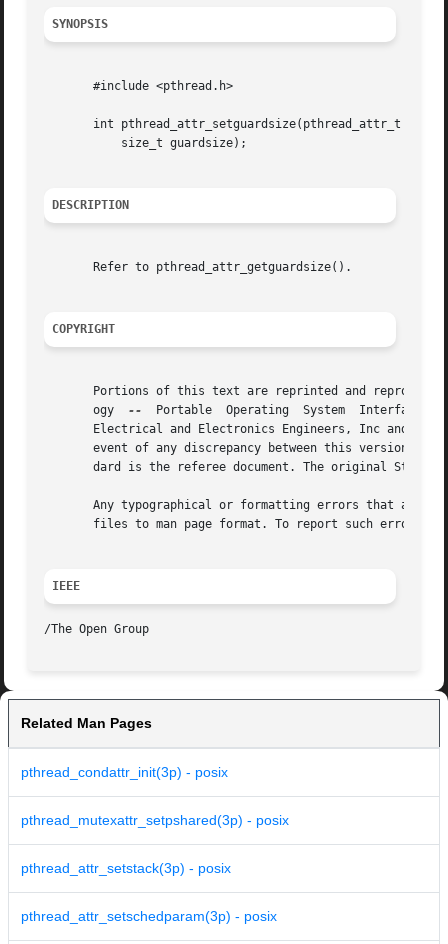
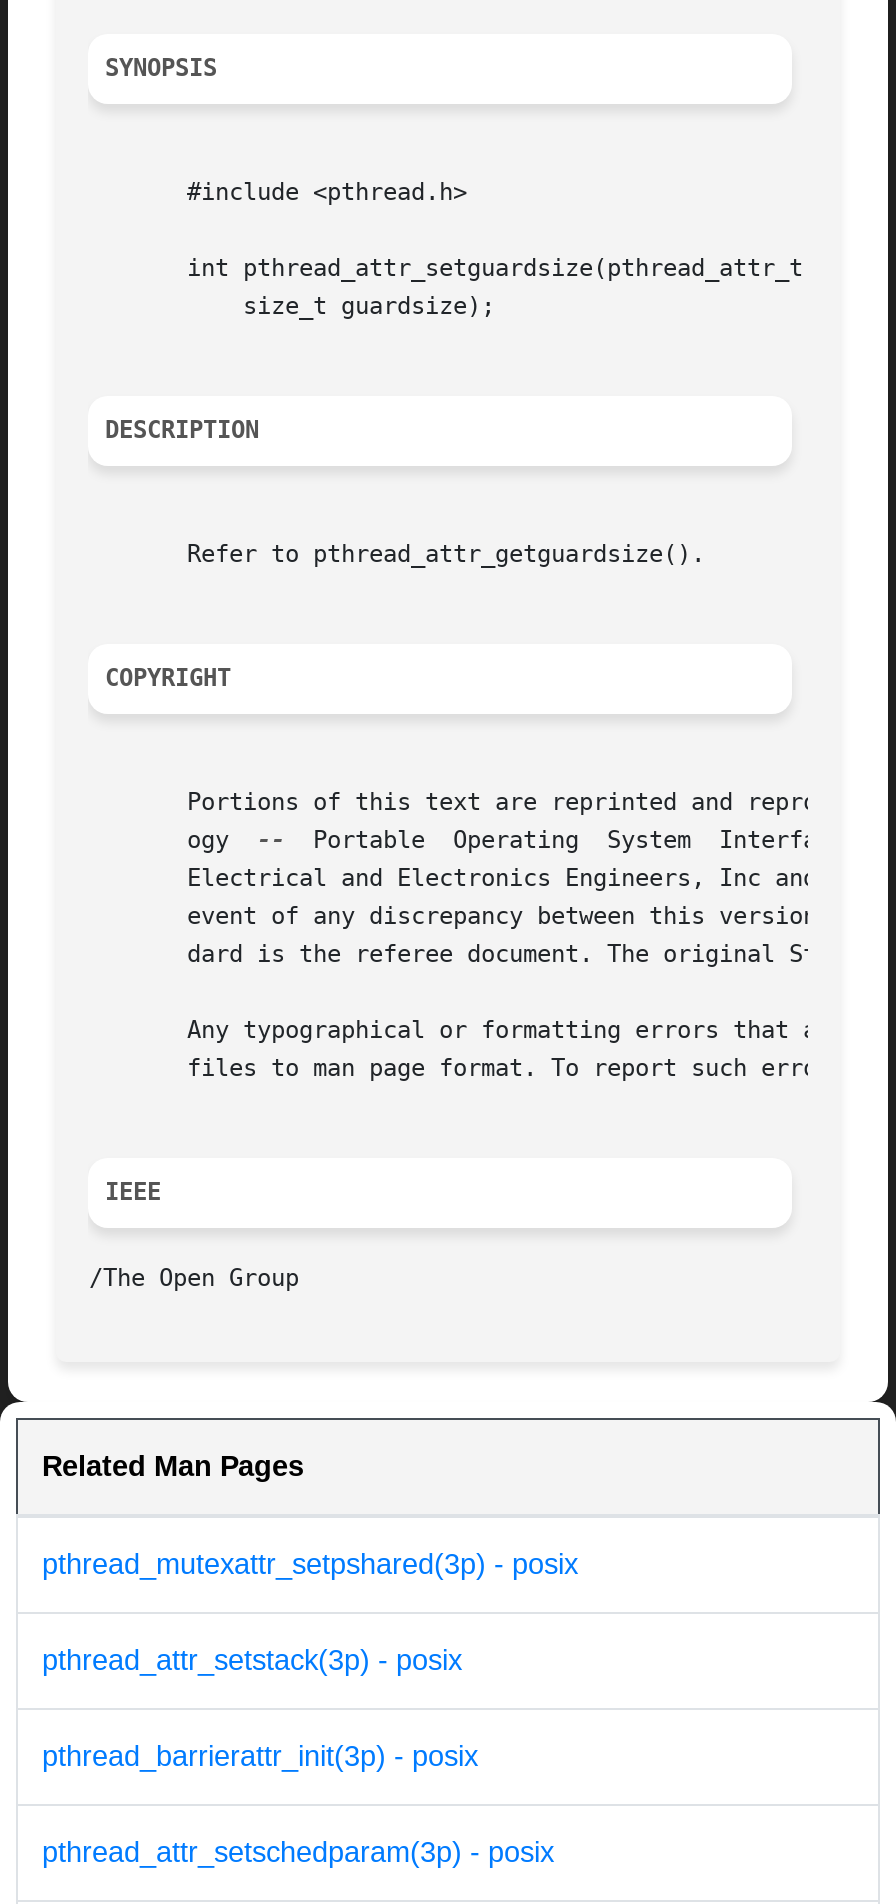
- pthread_condattr_init(3p) - posix

moved up: pthread_mutexattr_setpshared(3p) - posix | pthread_attr_setstack(3p) - posix

+ pthread_barrierattr_init(3p) - posix
